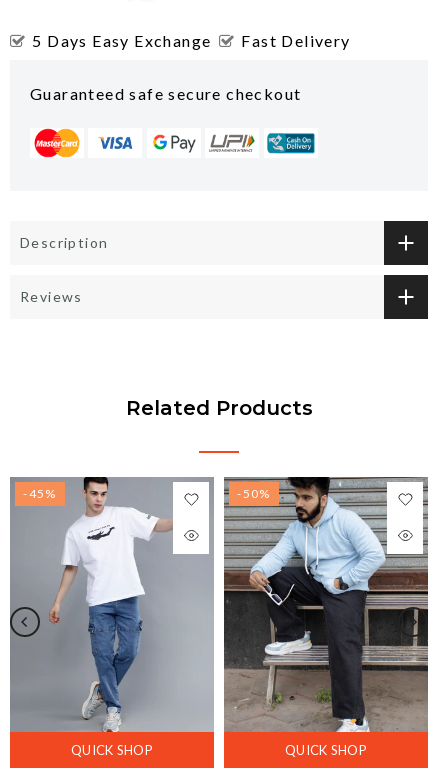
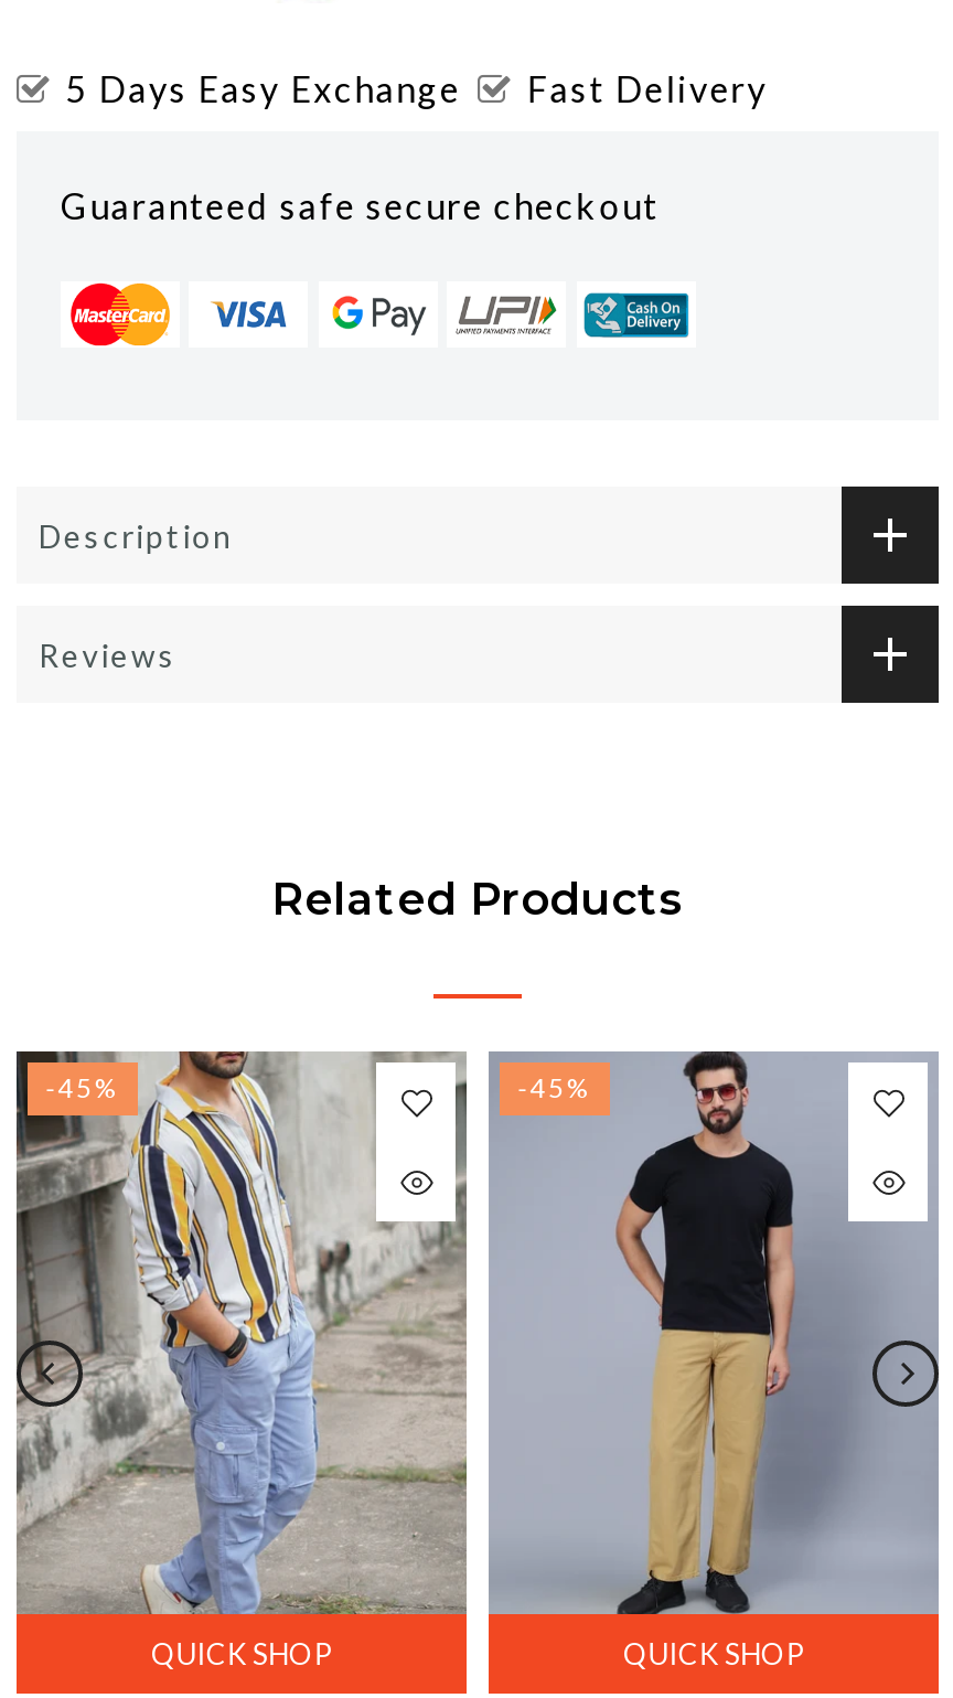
- [image]
- -50%
+ [image]
+ -45%

- [image]
+ [image]
